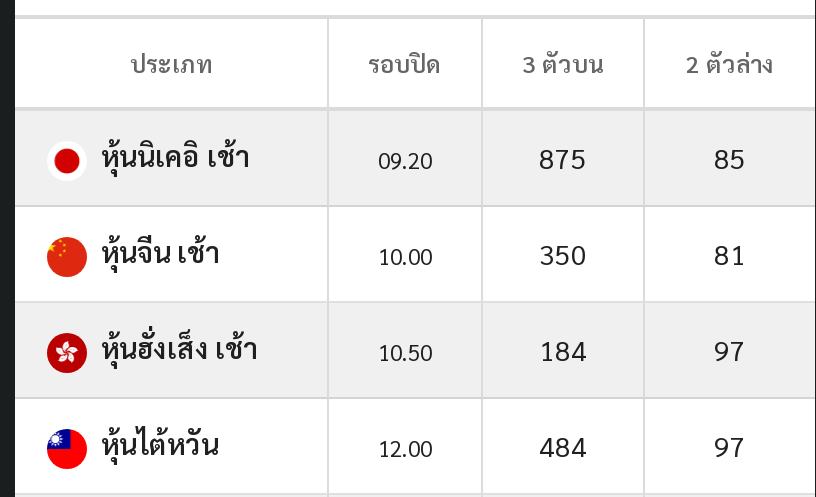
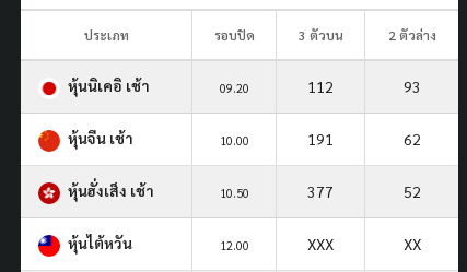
- 875
+ 112

- 85
+ 93

- 350
+ 191

- 81
+ 62

- 184
+ 377

- 97
+ 52

- 484
- 97
+ XXX
+ XX
